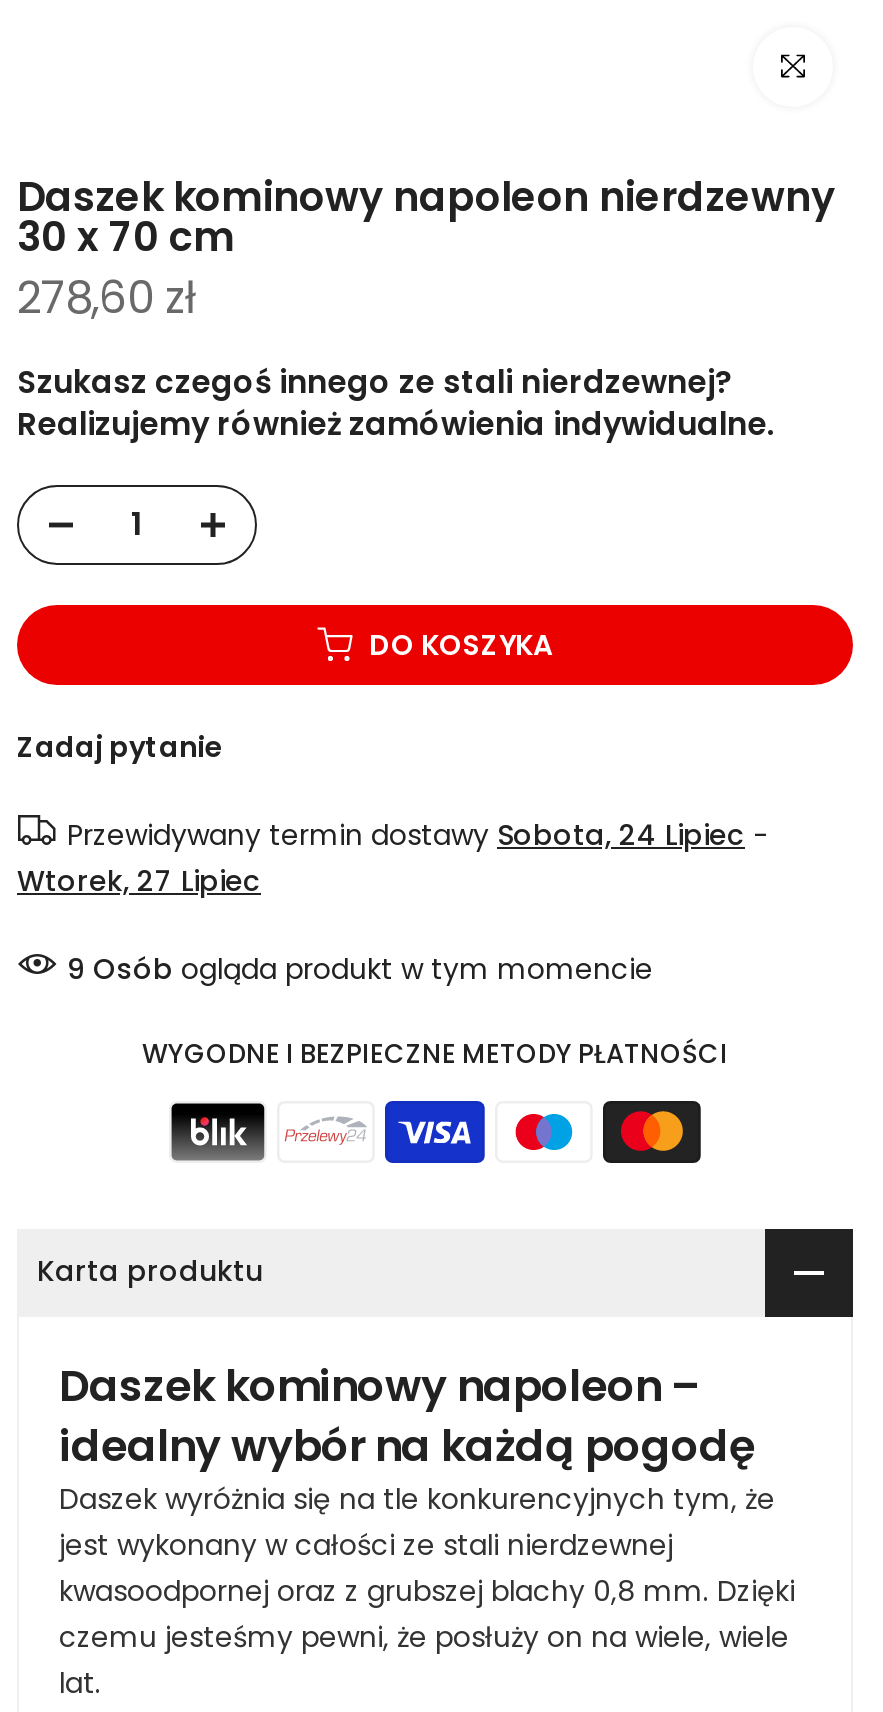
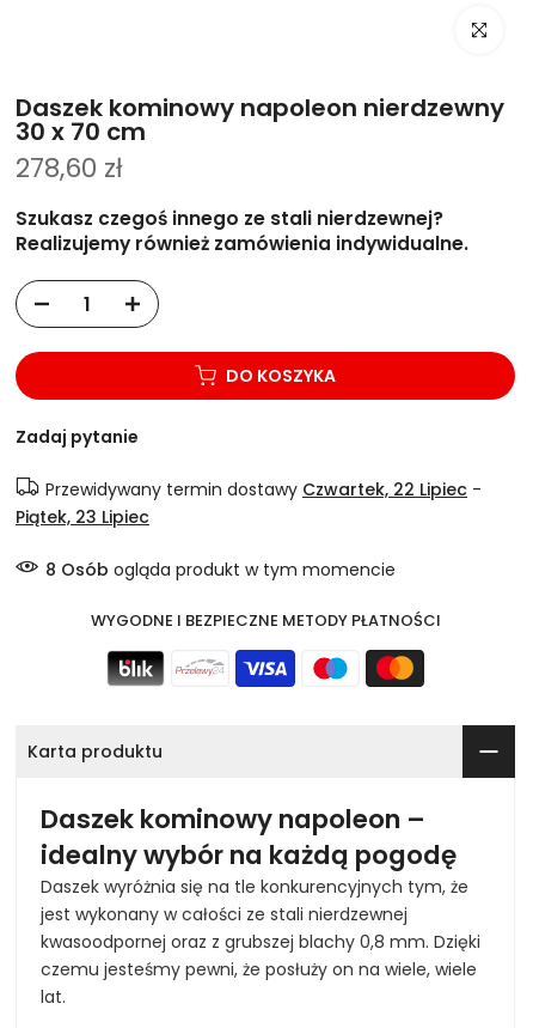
- Przewidywany termin dostawy Sobota, 24 Lipiec -
+ Przewidywany termin dostawy Czwartek, 22 Lipiec -

- Wtorek, 27 Lipiec
+ Piątek, 23 Lipiec

- 9 Osób ogląda produkt w tym momencie
+ 8 Osób ogląda produkt w tym momencie
